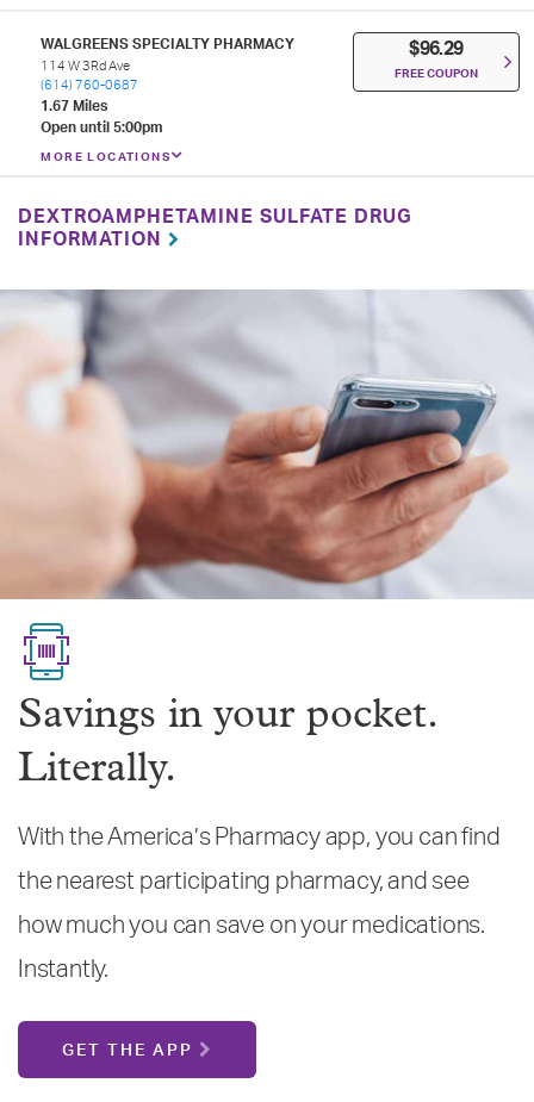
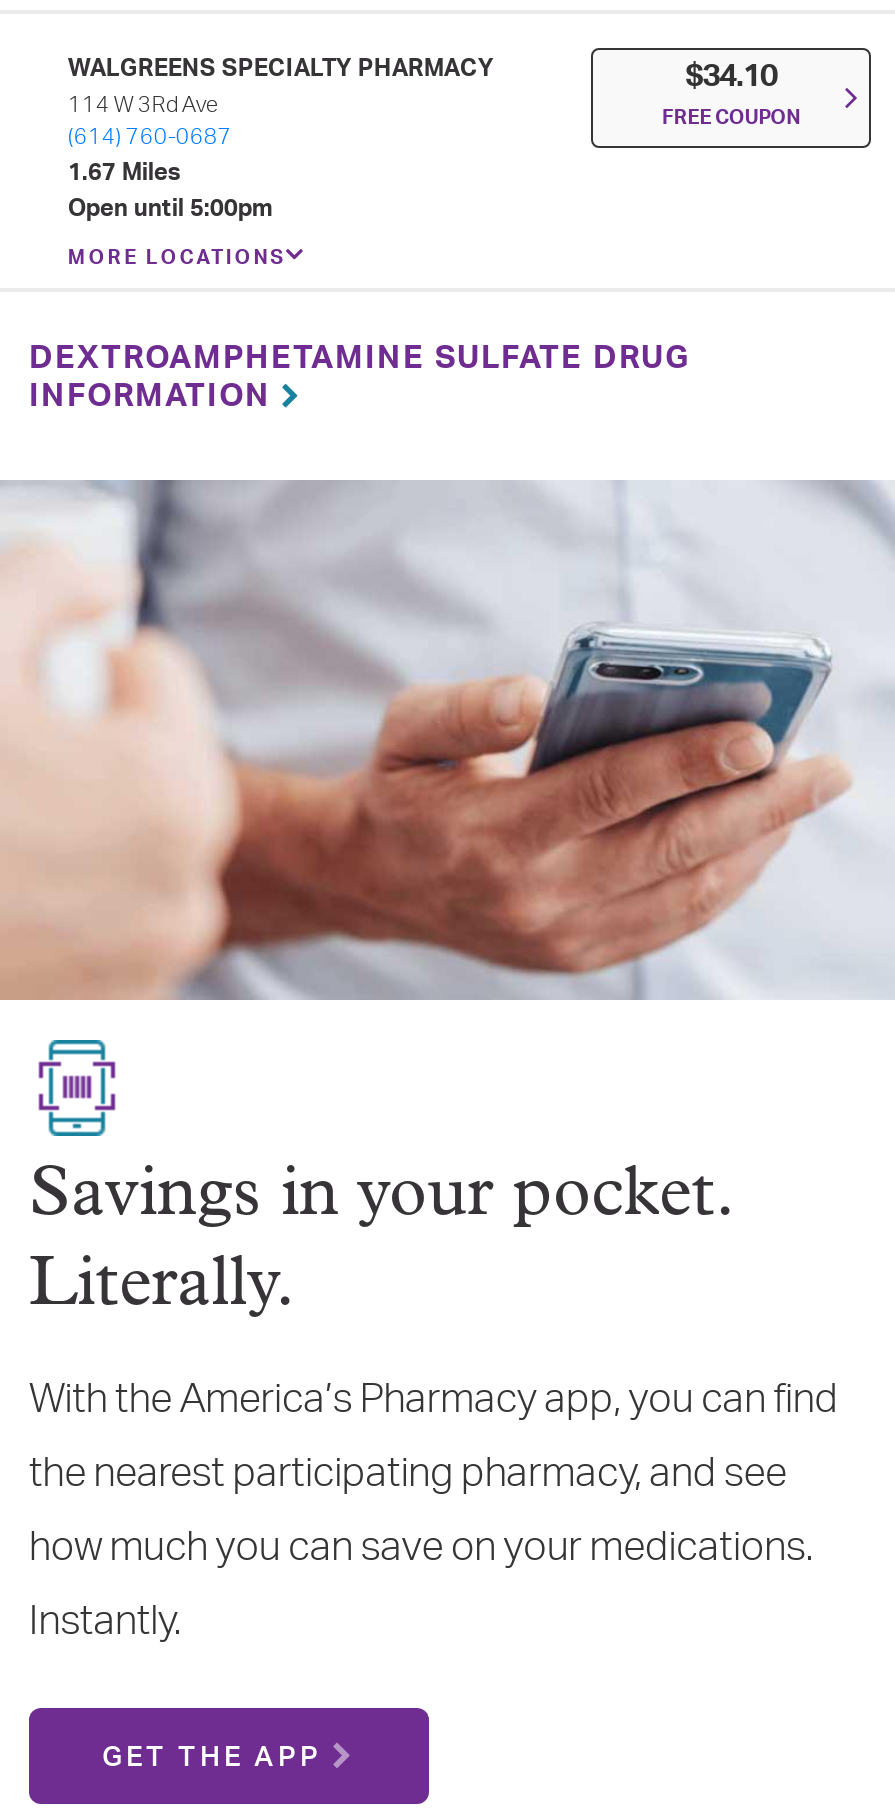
- $96.29
+ $34.10
